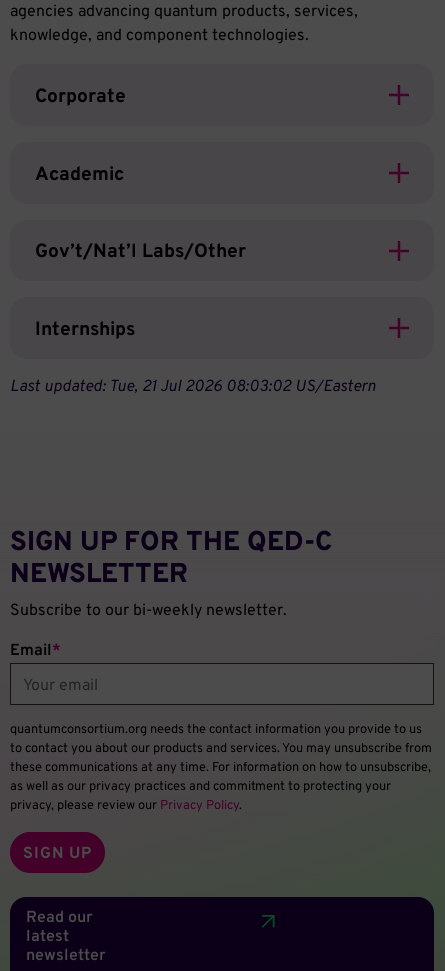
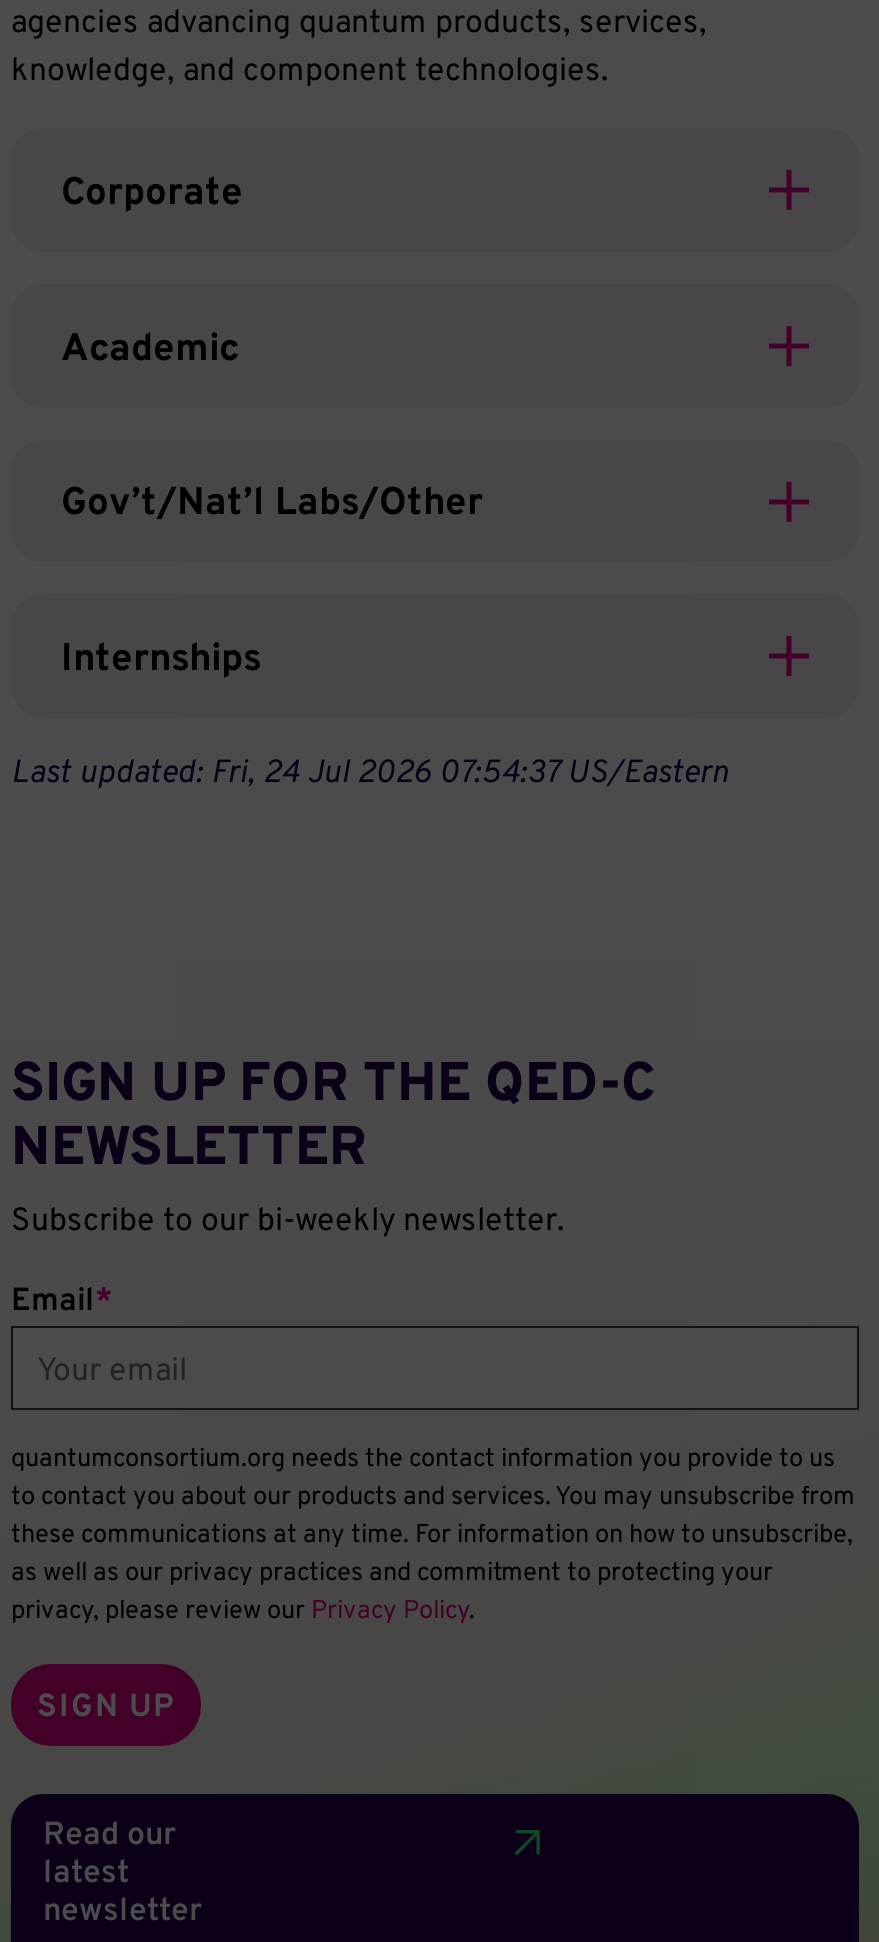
- Last updated: Tue, 21 Jul 2026 08:03:02 US/Eastern
+ Last updated: Fri, 24 Jul 2026 07:54:37 US/Eastern
